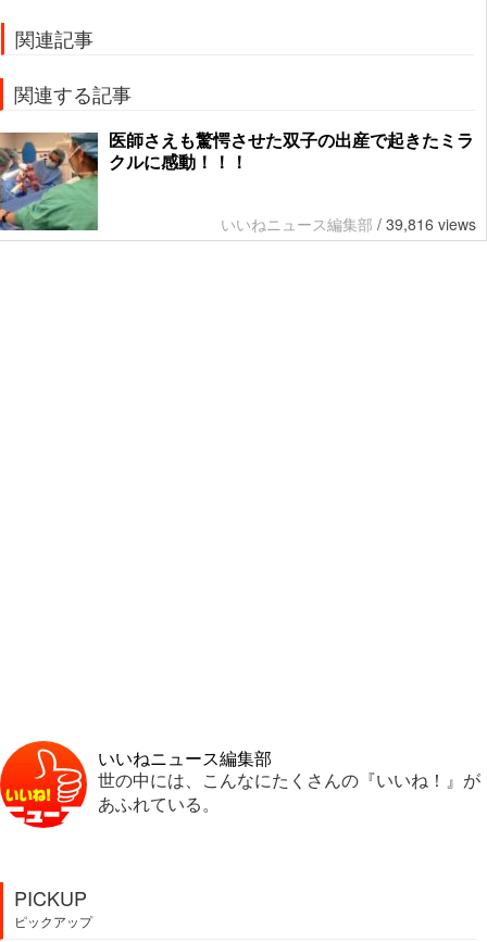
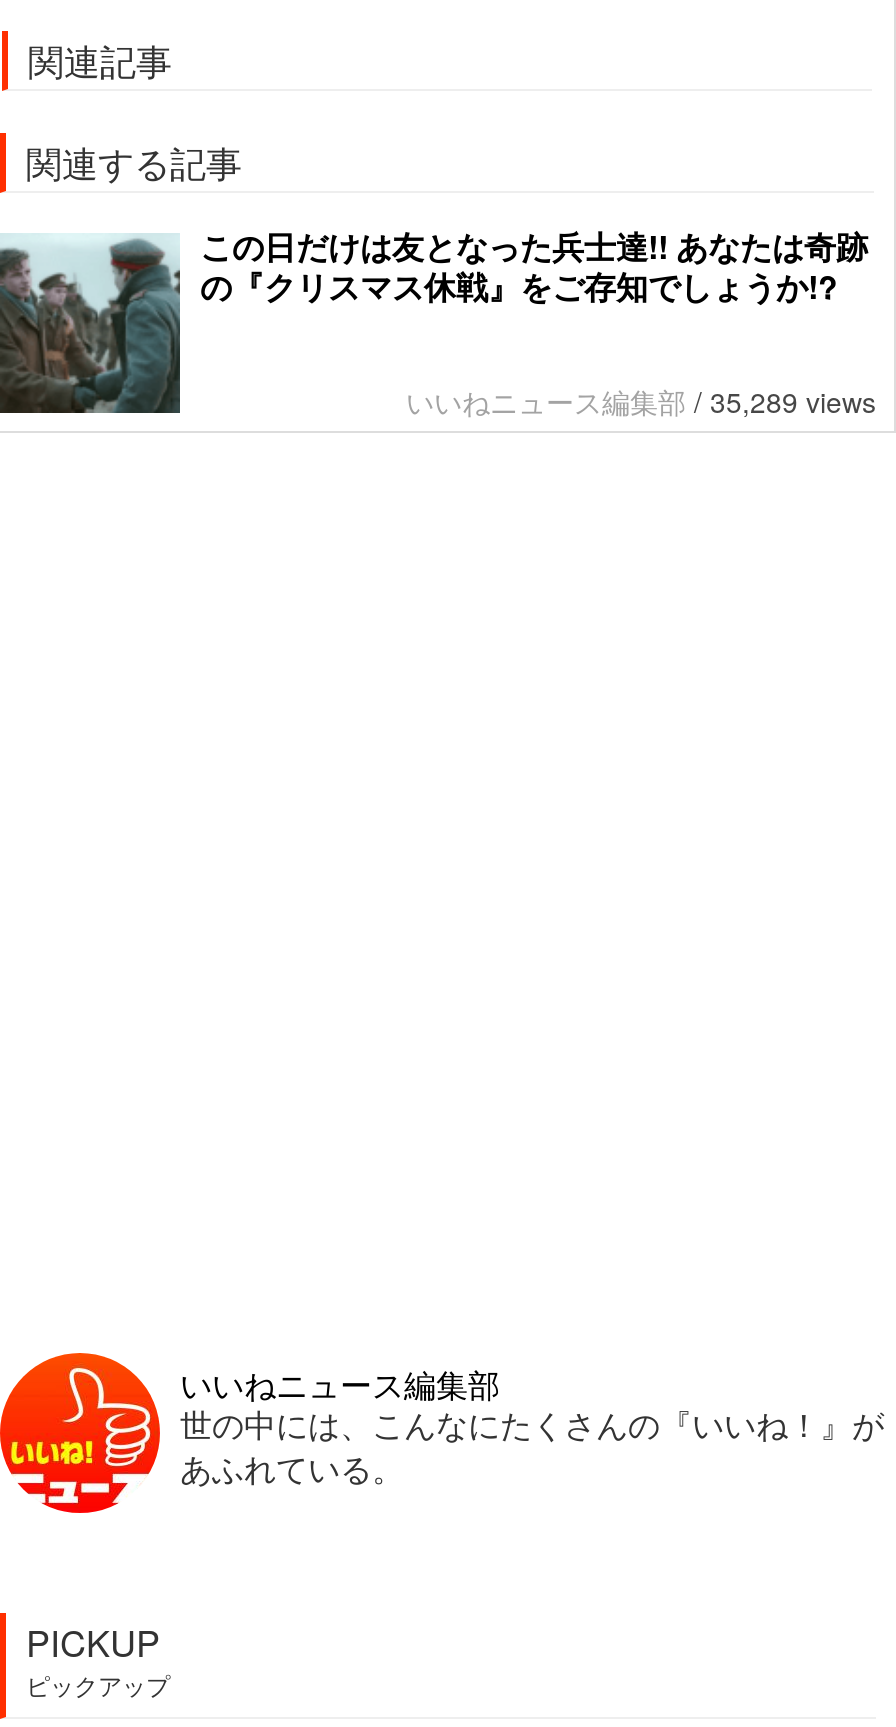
- [image]
- 医師さえも驚愕させた双子の出産で起きたミラ
- クルに感動！！！
+ [image]
+ この日だけは友となった兵士達!! あなたは奇跡
+ の『クリスマス休戦』をご存知でしょうか!?

- いいねニュース編集部/ 39,816 views
+ いいねニュース編集部/ 35,289 views
